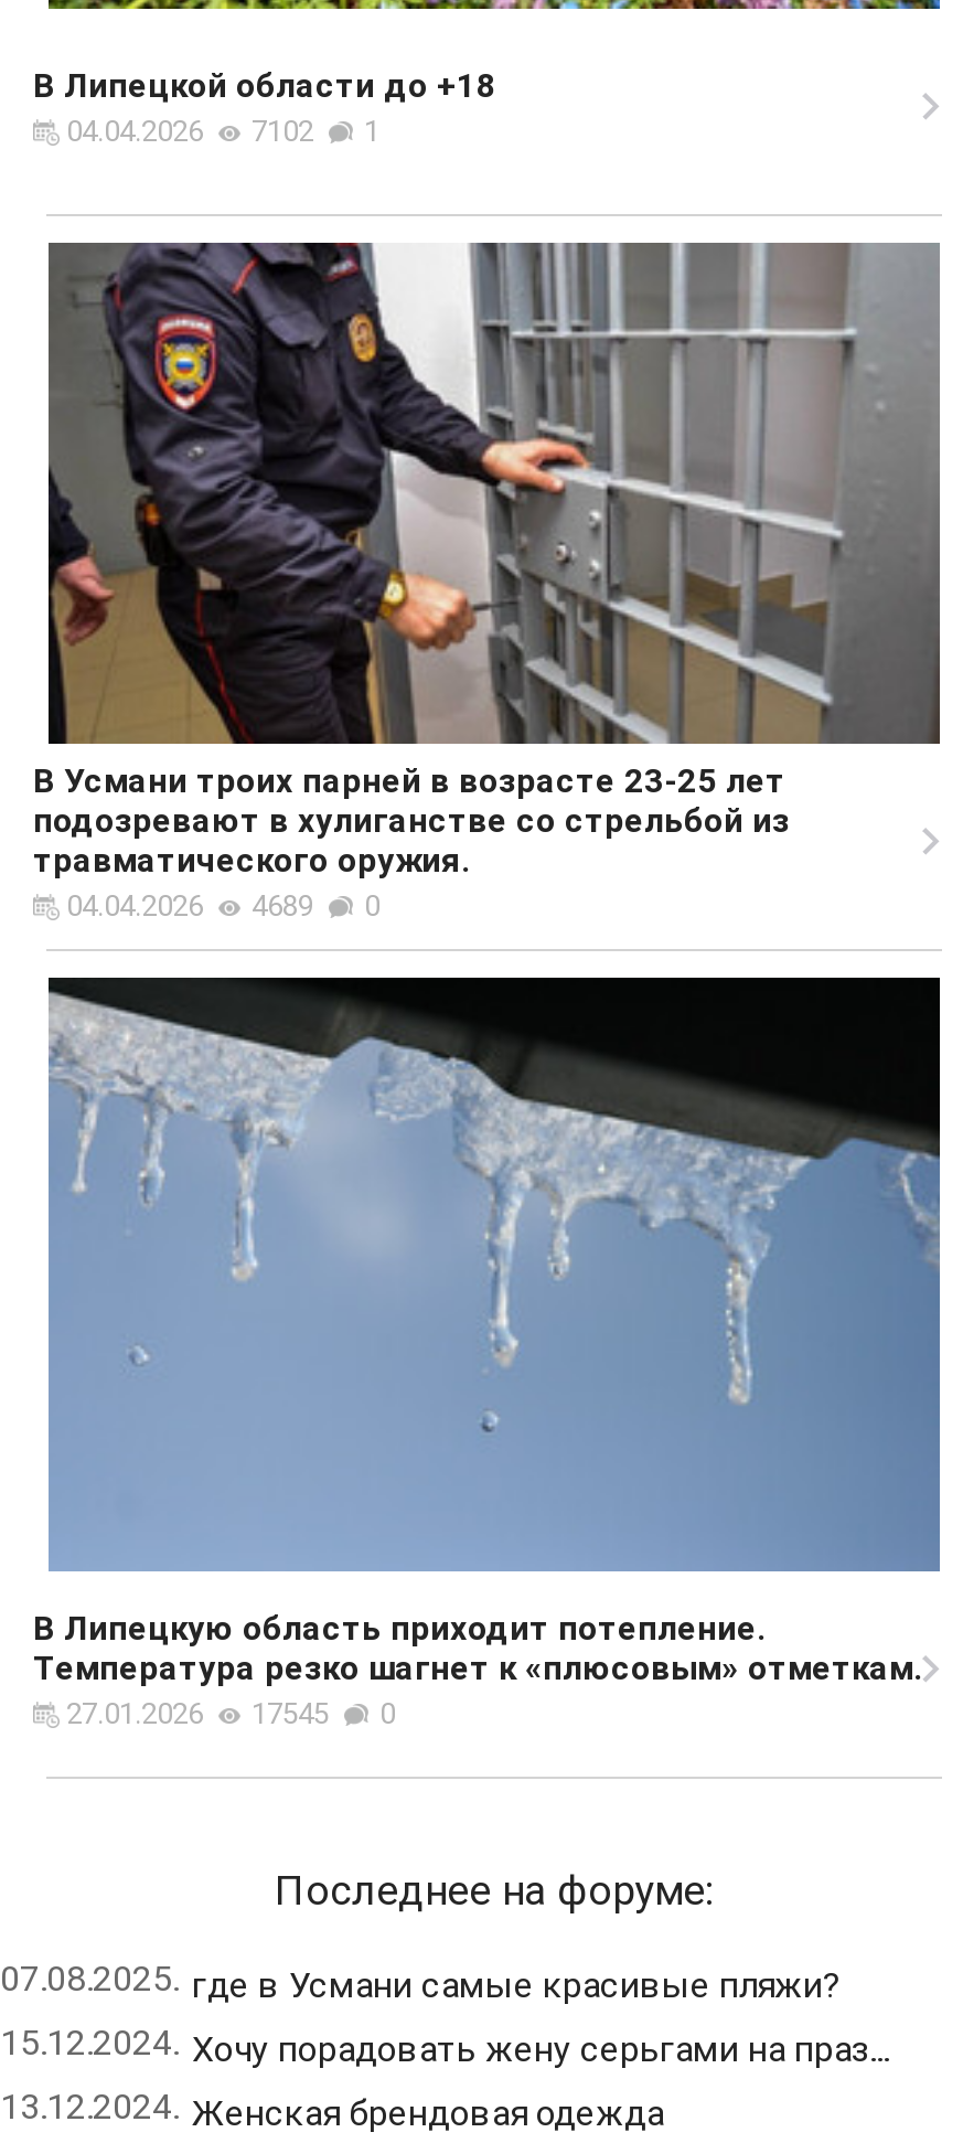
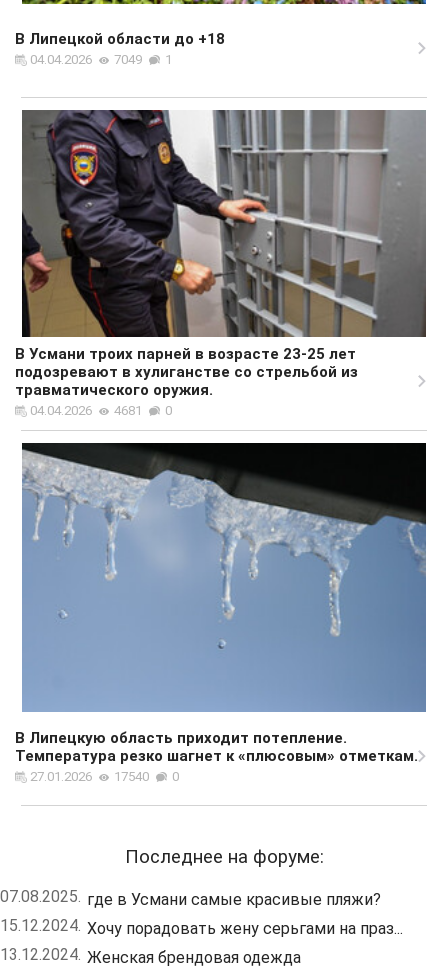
- 04.04.2026 7102 1
+ 04.04.2026 7049 1

- 04.04.2026 4689 0
+ 04.04.2026 4681 0

- 27.01.2026 17545 0
+ 27.01.2026 17540 0
